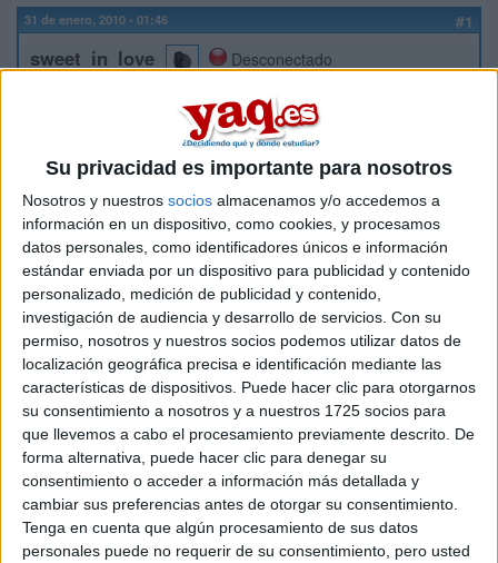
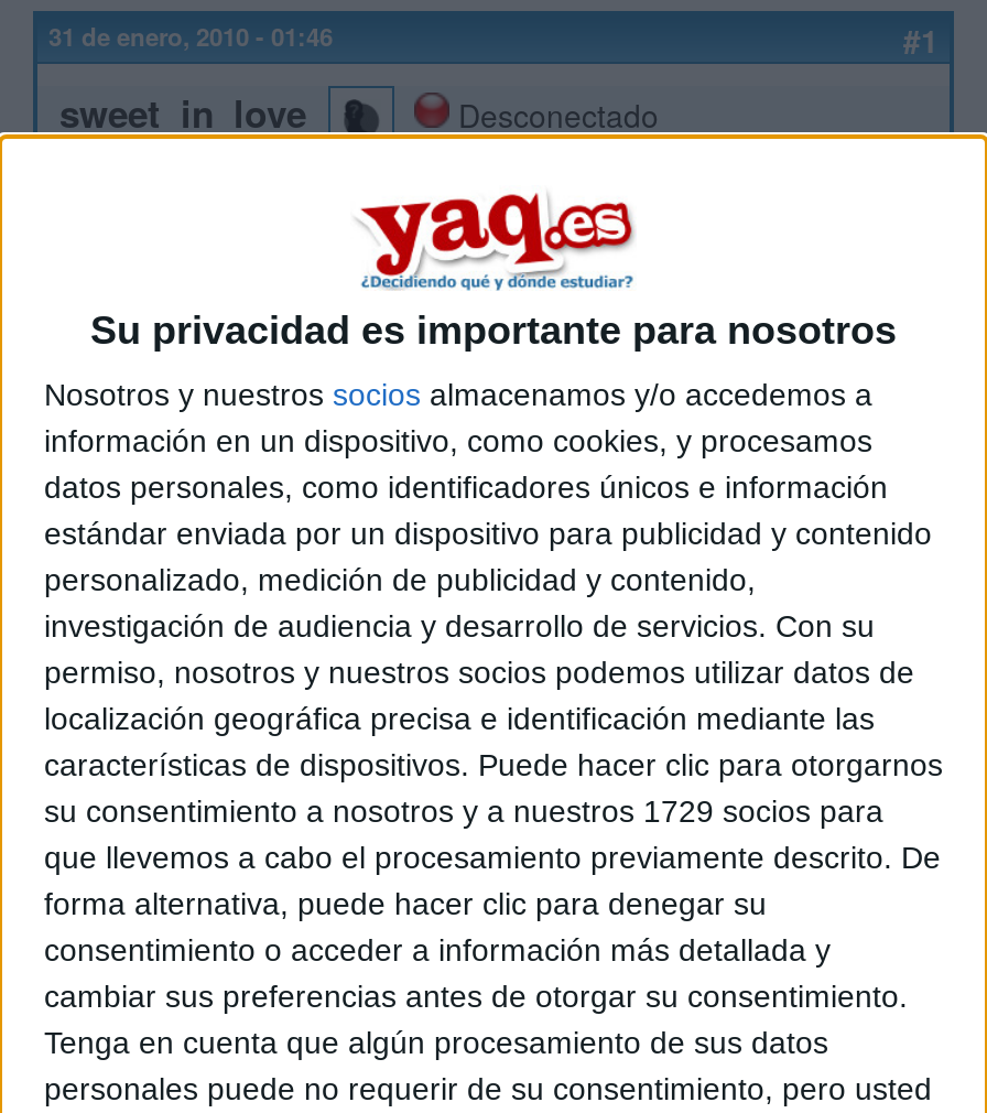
- su consentimiento a nosotros y a nuestros 1725 socios para
+ su consentimiento a nosotros y a nuestros 1729 socios para
